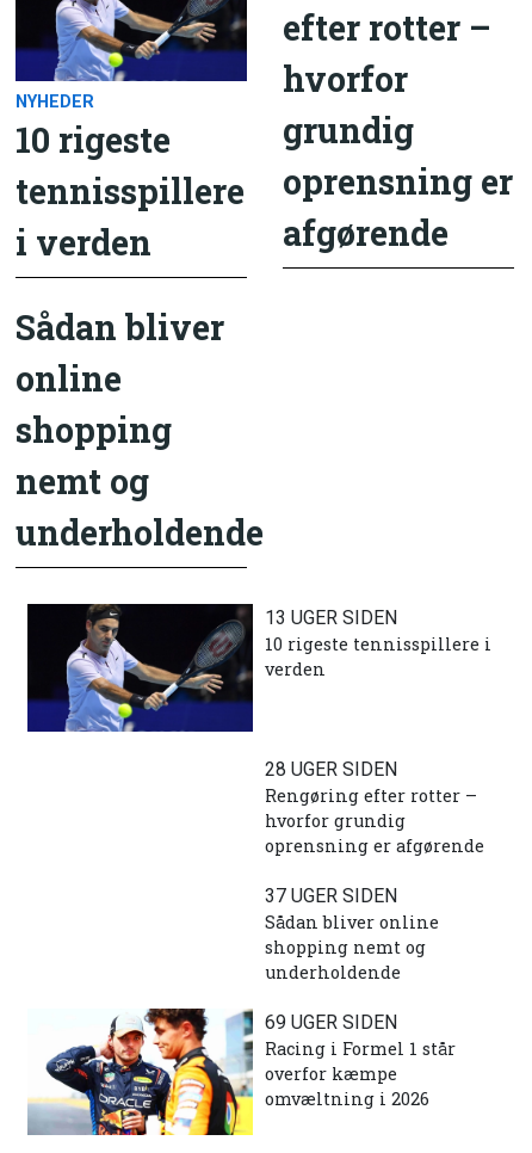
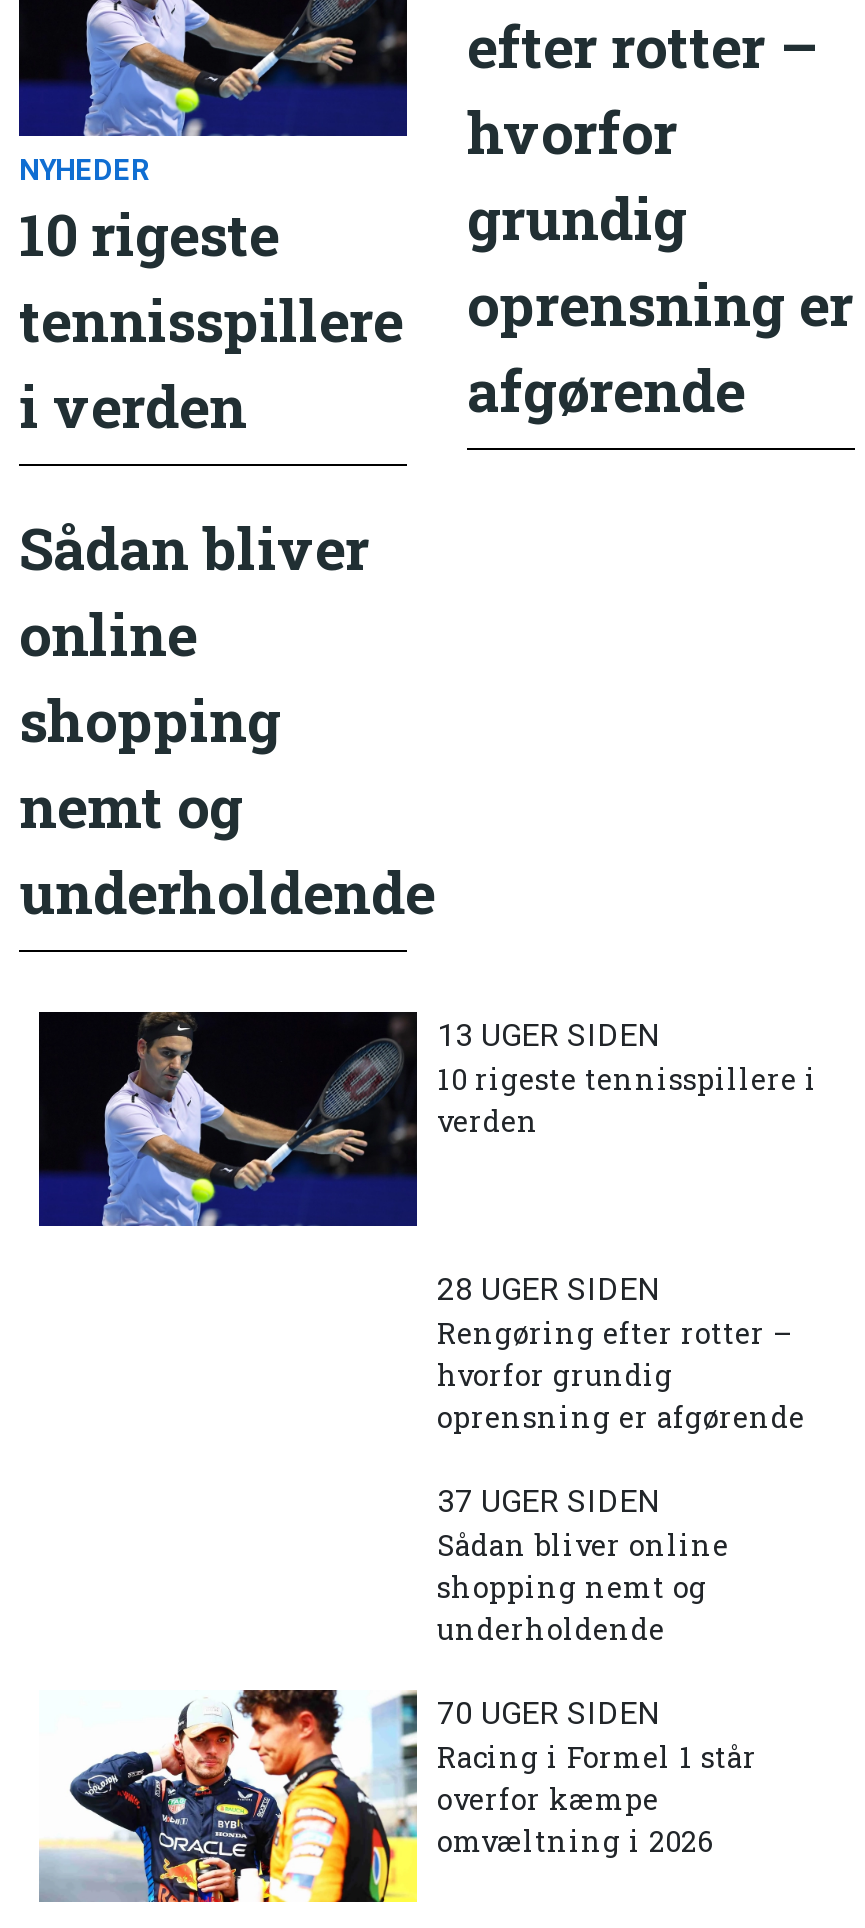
- 69 UGER SIDEN
+ 70 UGER SIDEN
